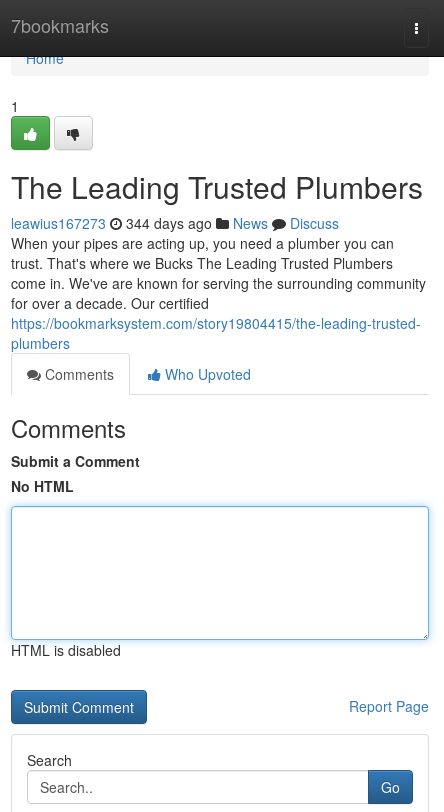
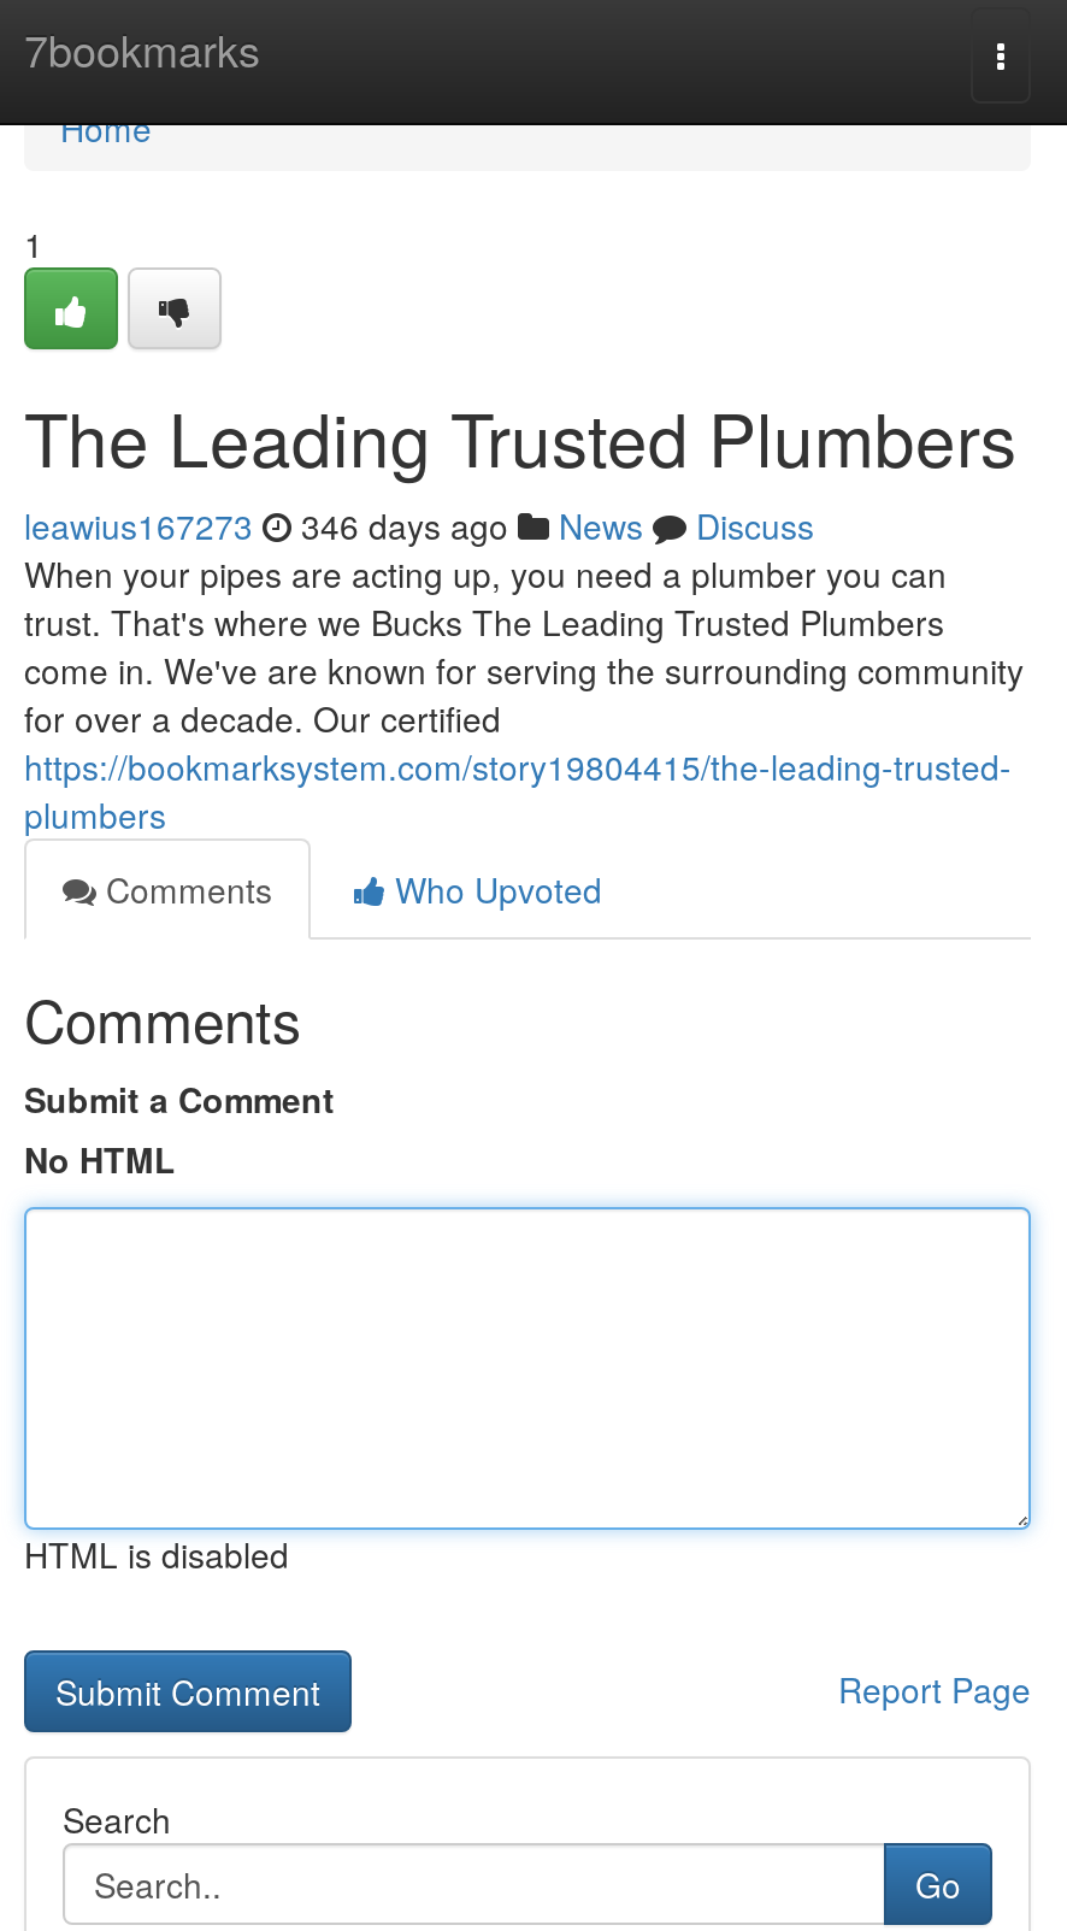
- leawius167273 344 days ago News Discuss
+ leawius167273 346 days ago News Discuss
